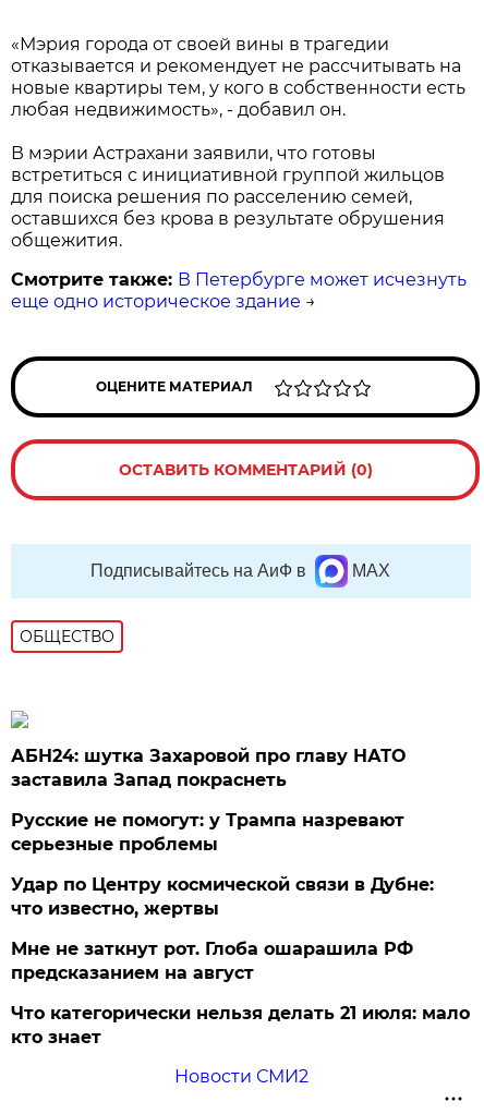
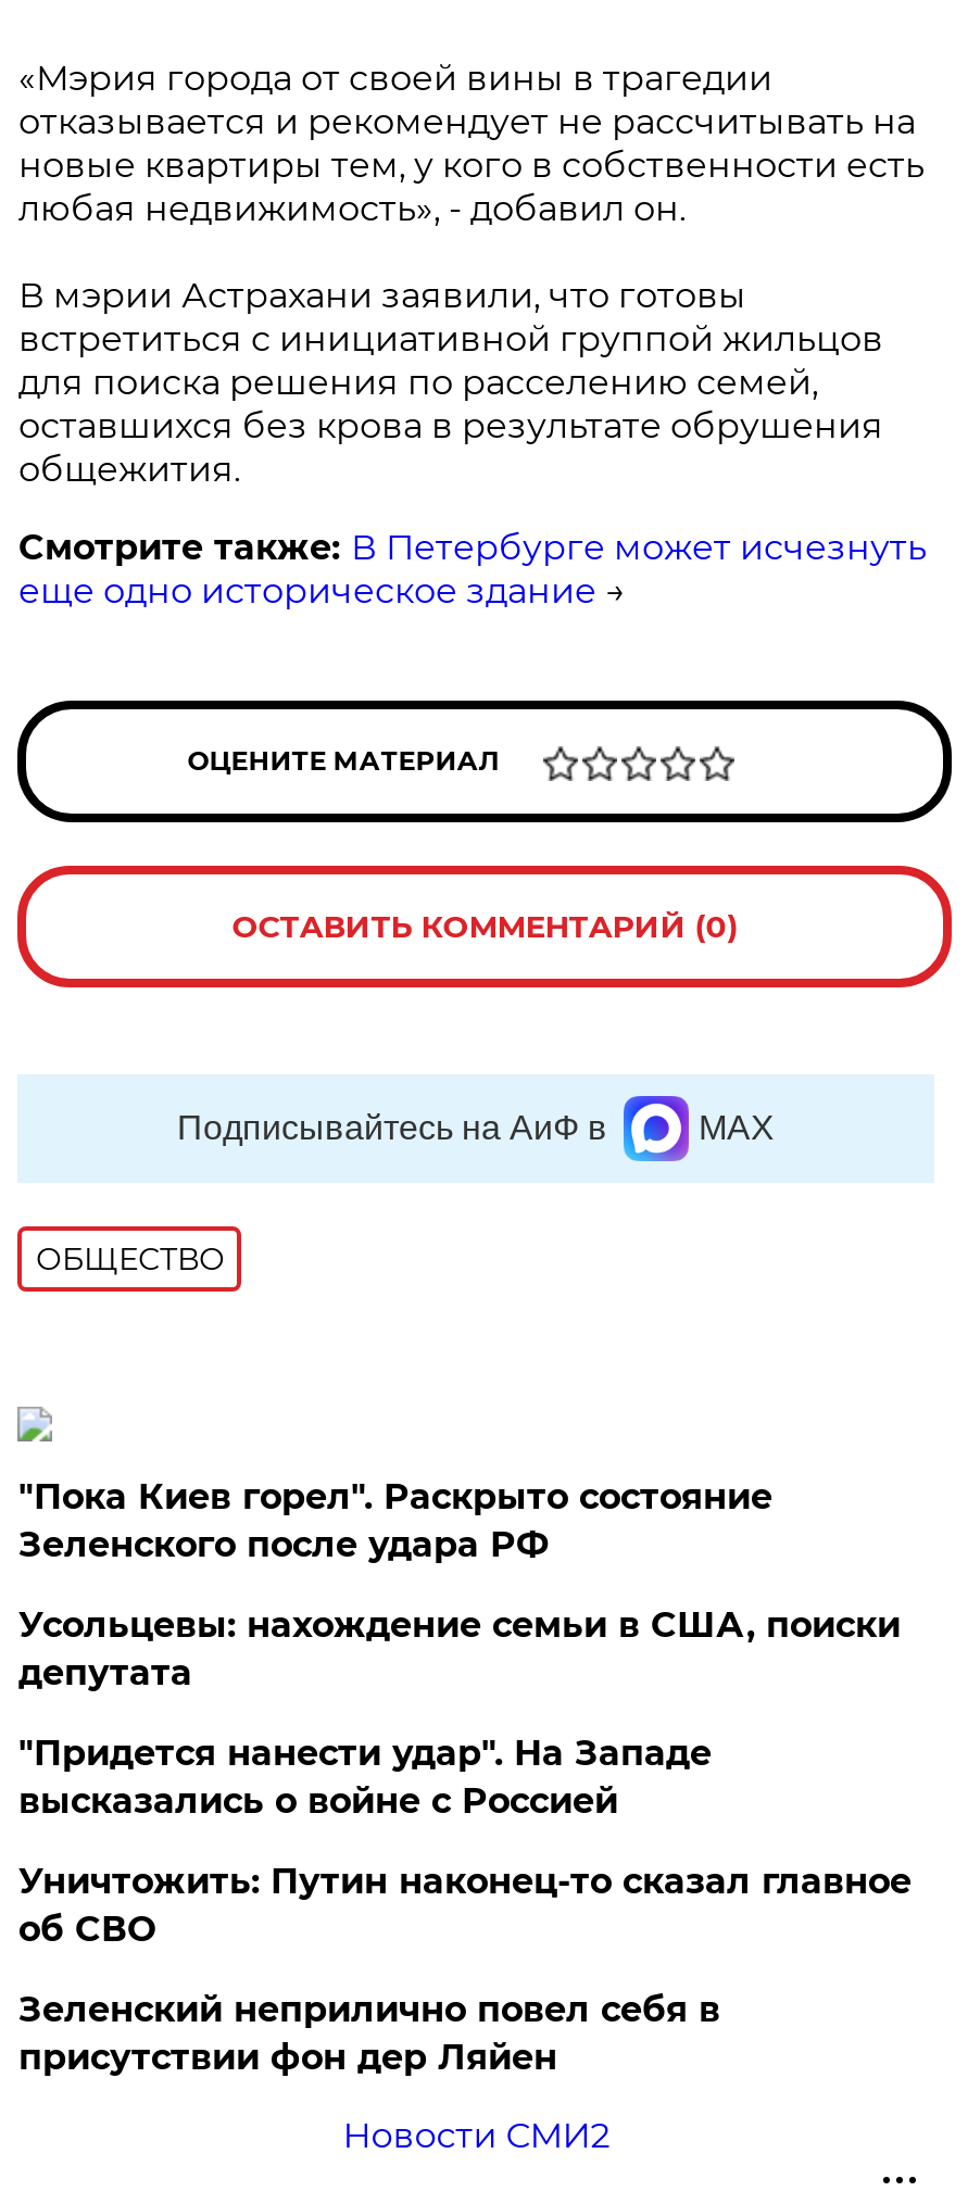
- АБН24: шутка Захаровой про главу НАТО
- заставила Запад покраснеть
+ "Пока Киев горел". Раскрыто состояние
+ Зеленского после удара РФ

- Русские не помогут: у Трампа назревают
- серьезные проблемы
+ Усольцевы: нахождение семьи в США, поиски
+ депутата

- Удар по Центру космической связи в Дубне:
- что известно, жертвы
+ "Придется нанести удар". На Западе
+ высказались о войне с Россией

- Мне не заткнут рот. Глоба ошарашила РФ
- предсказанием на август
+ Уничтожить: Путин наконец-то сказал главное
+ об СВО

- Что категорически нельзя делать 21 июля: мало
- кто знает
+ Зеленский неприлично повел cебя в
+ присутствии фон дер Ляйен
